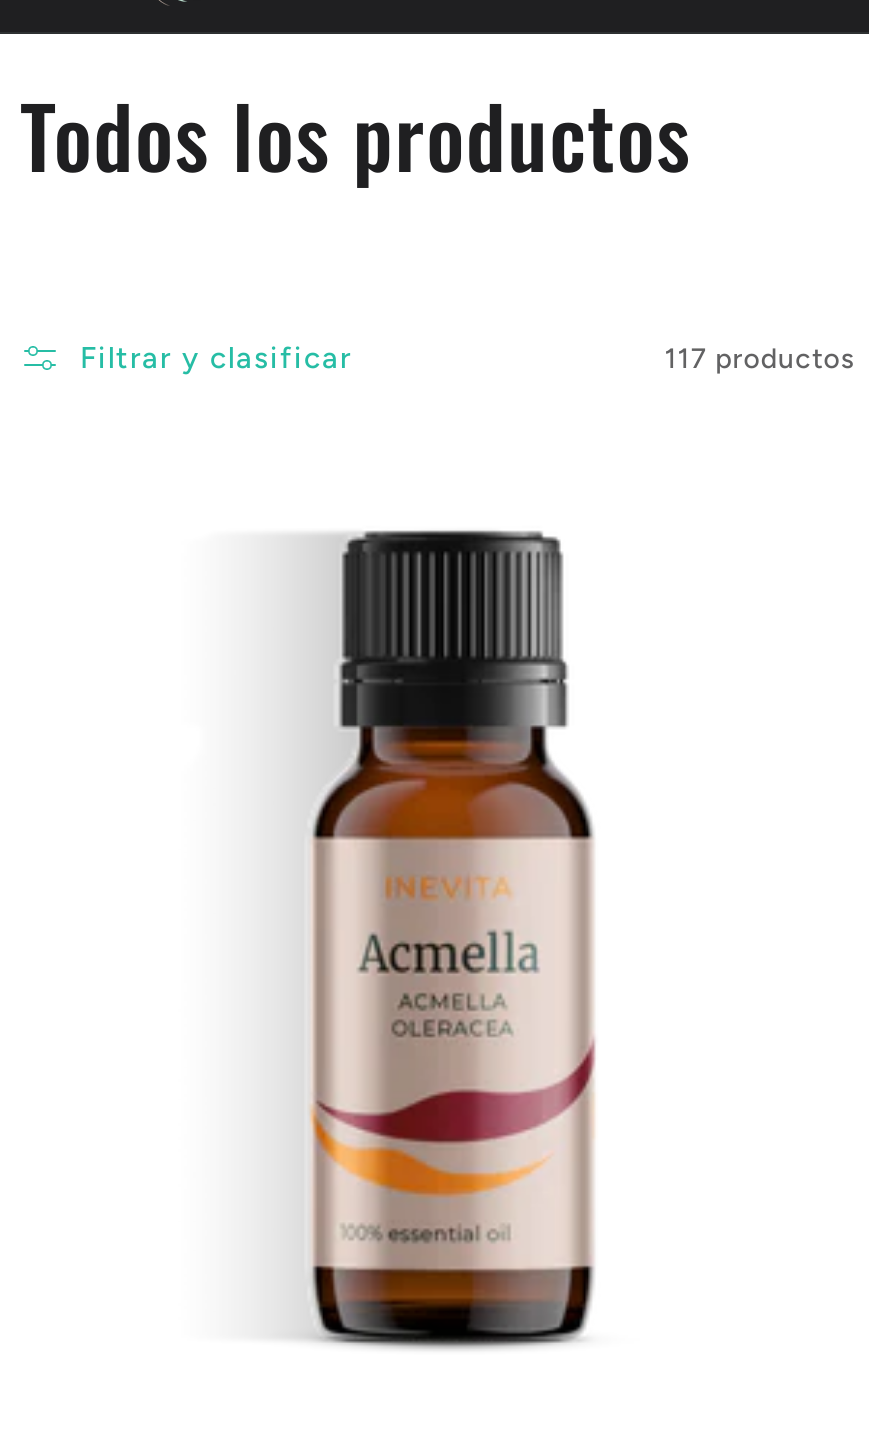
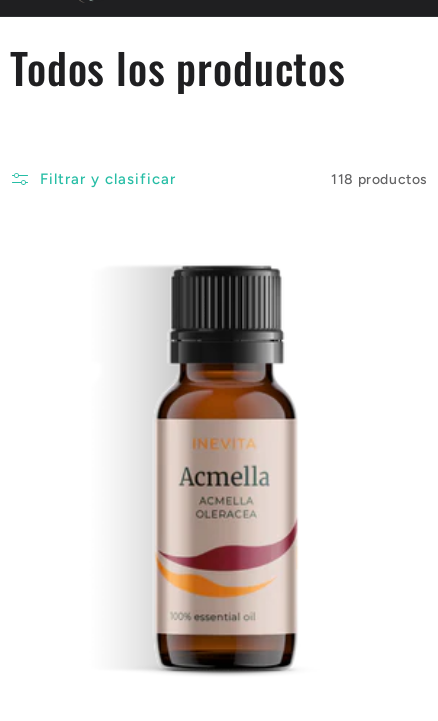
- 117 productos
+ 118 productos
